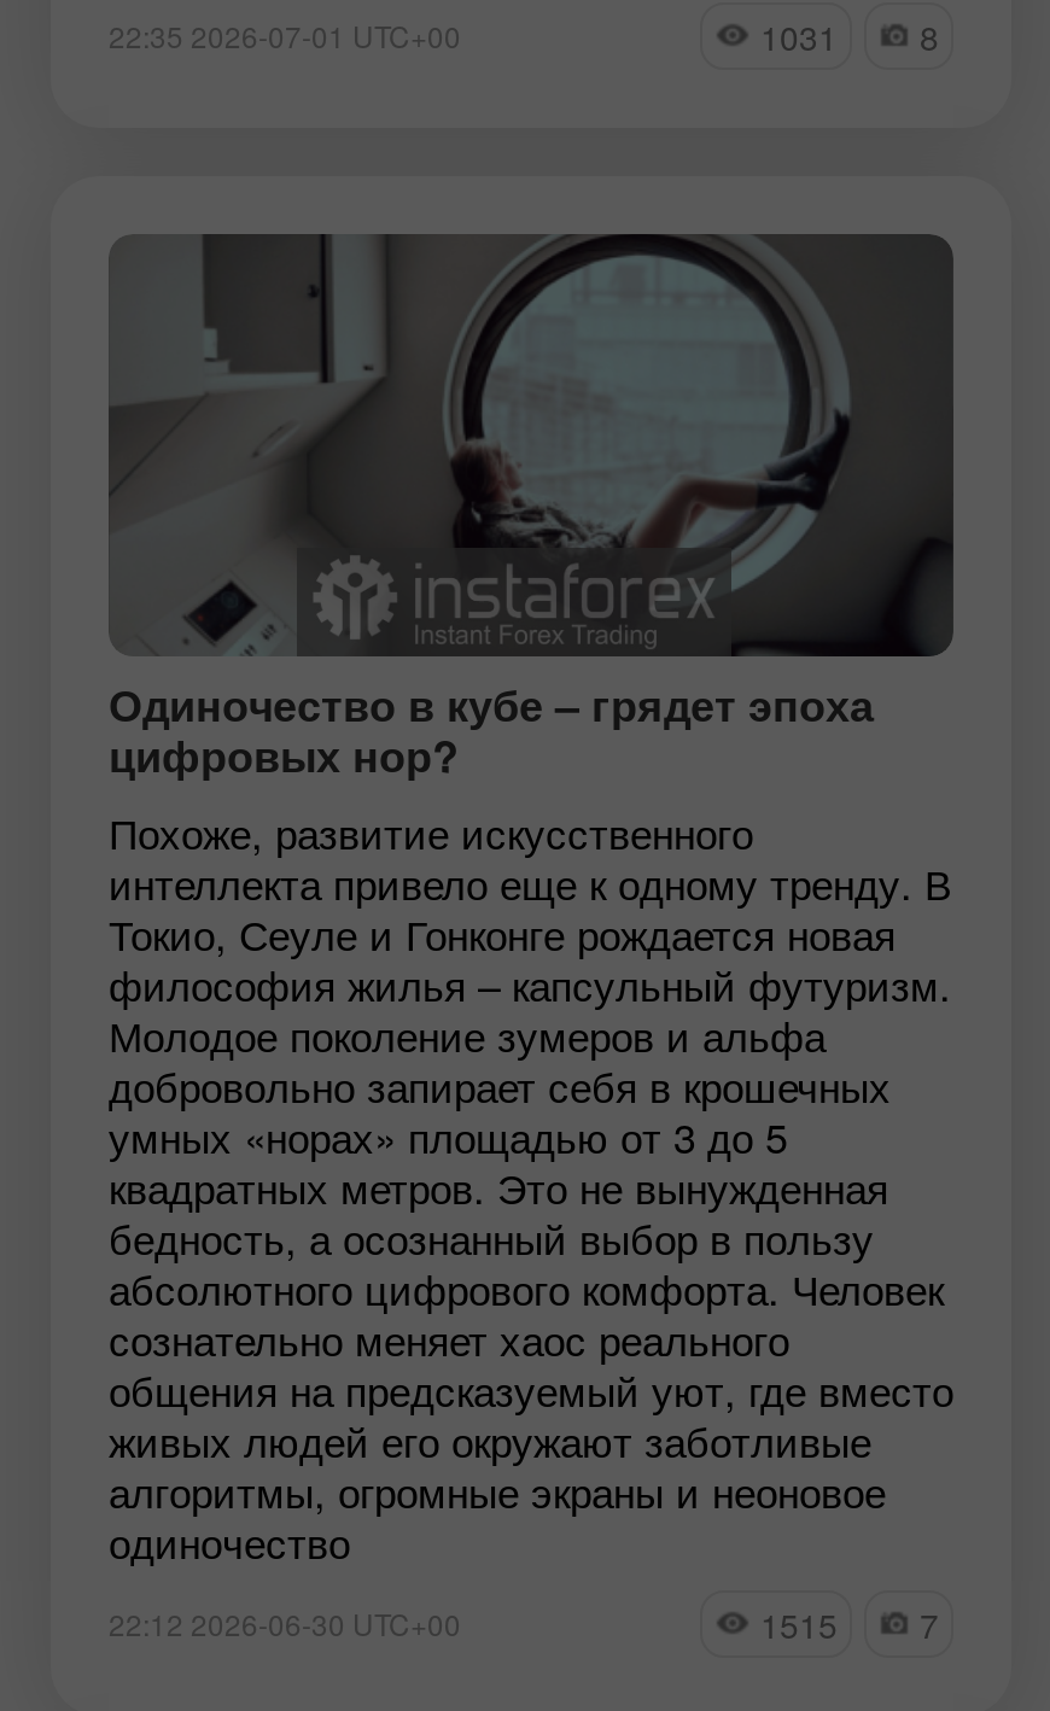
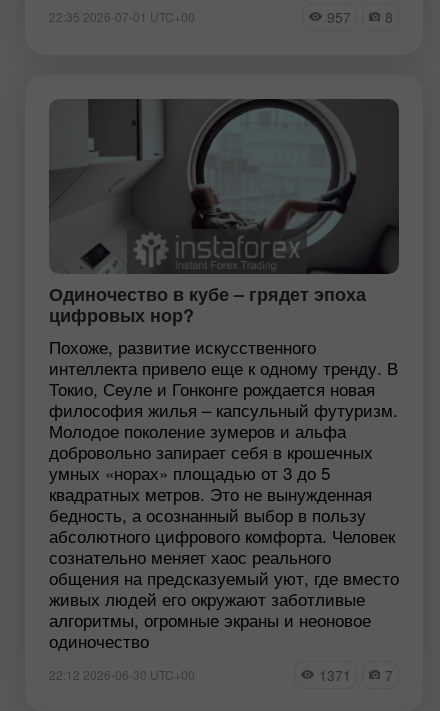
- 1031 8
+ 957 8

- 1515 7
+ 1371 7
